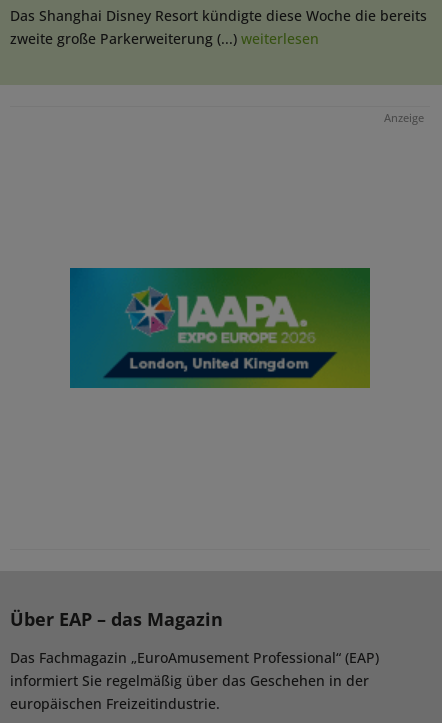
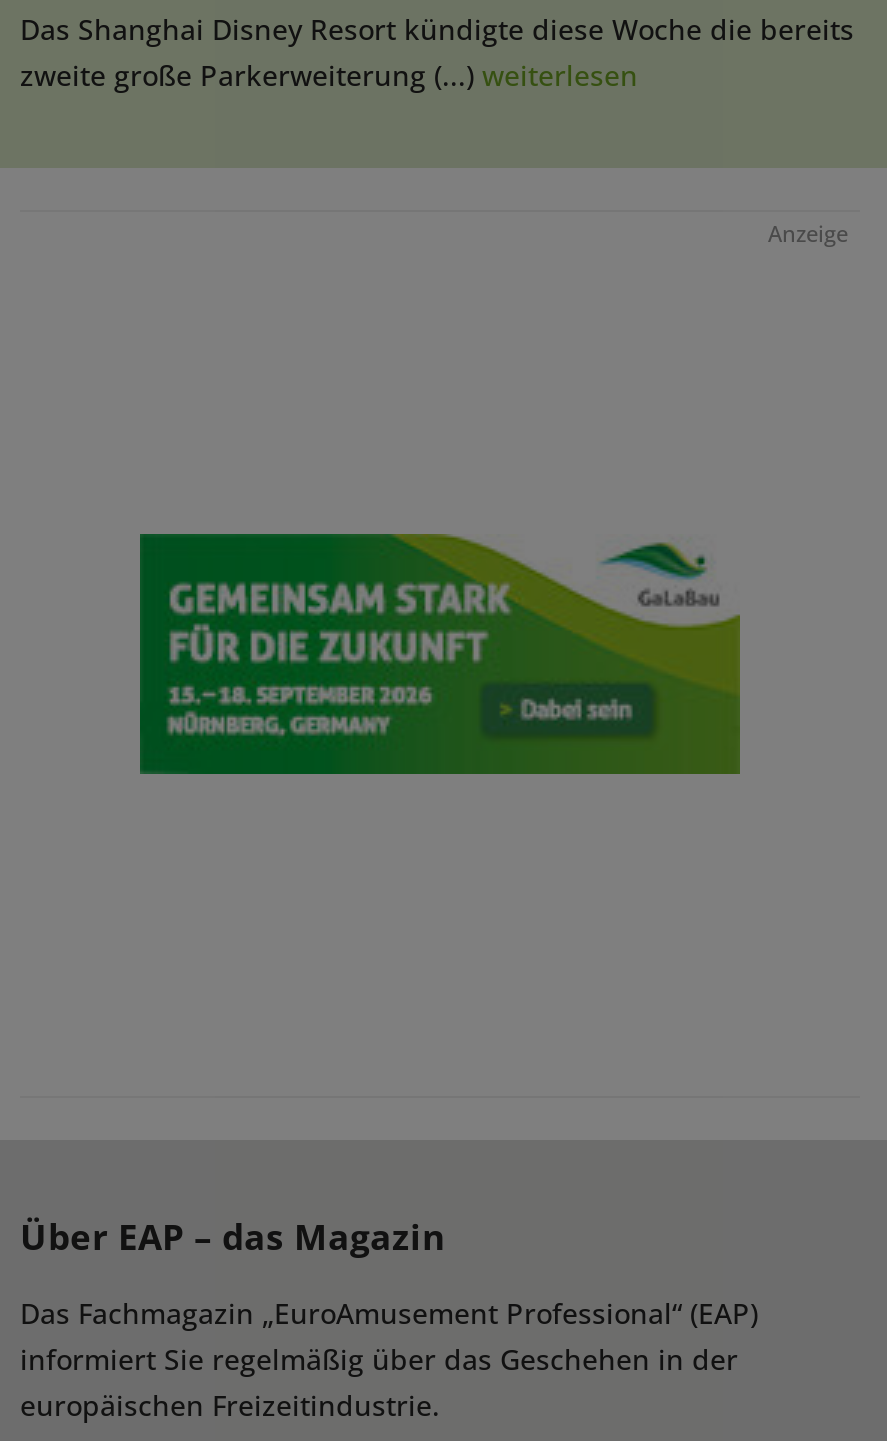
- [image]
+ [image]
